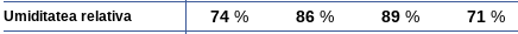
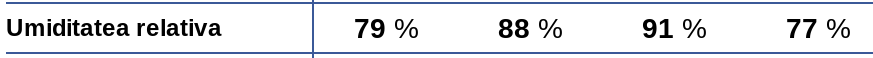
- 74%
+ 79%

- 86%
+ 88%

- 89%
+ 91%

- 71%
+ 77%
